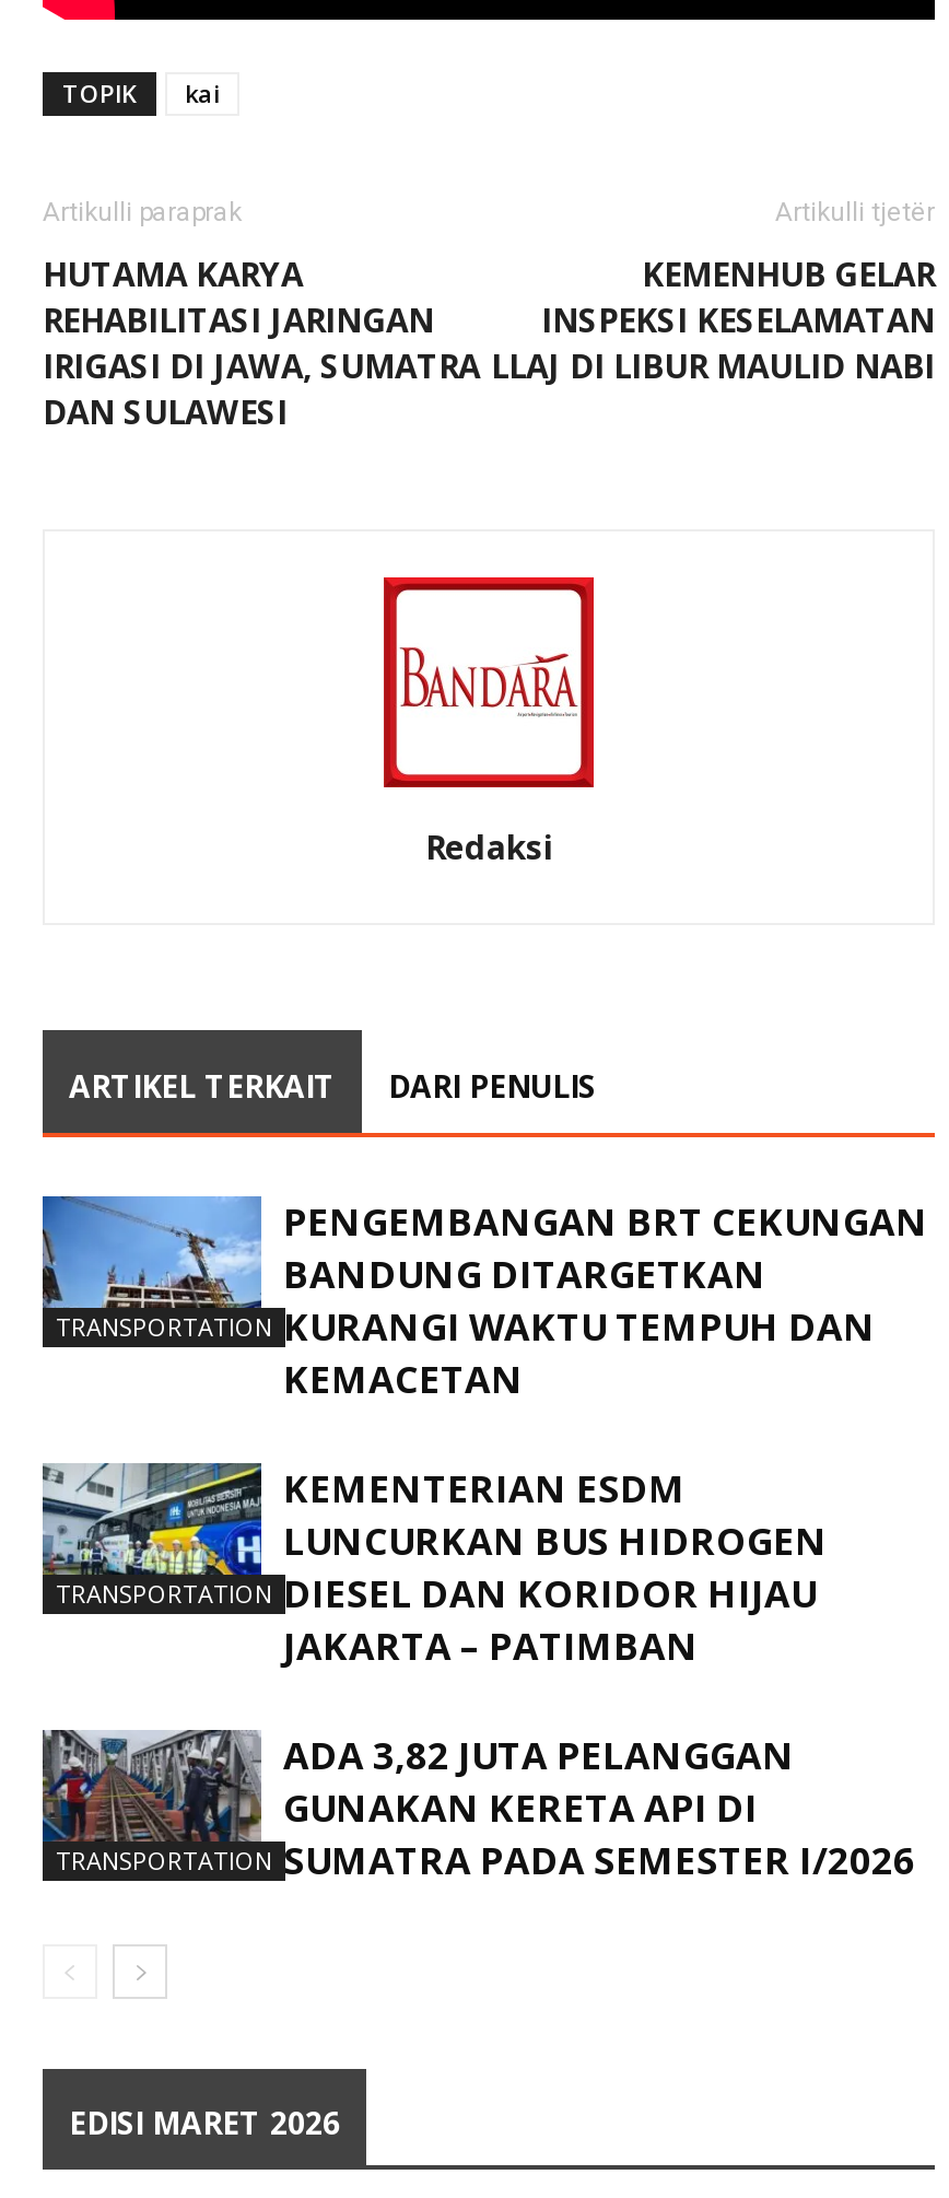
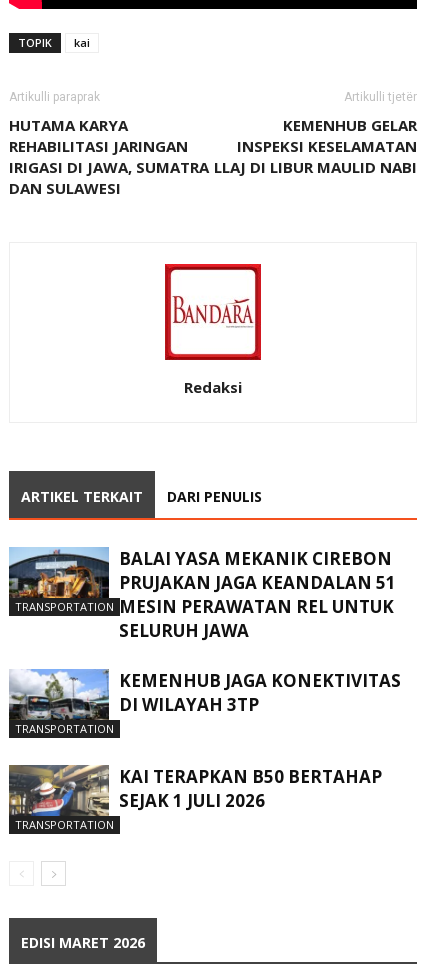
- [image]
- PENGEMBANGAN BRT CEKUNGAN
- BANDUNG DITARGETKAN
- KURANGI WAKTU TEMPUH DAN
- KEMACETAN
+ [image]
+ BALAI YASA MEKANIK CIREBON
+ PRUJAKAN JAGA KEANDALAN 51
+ MESIN PERAWATAN REL UNTUK
+ SELURUH JAWA

- [image]
- KEMENTERIAN ESDM
- LUNCURKAN BUS HIDROGEN
- DIESEL DAN KORIDOR HIJAU
- JAKARTA – PATIMBAN
+ [image]
+ KEMENHUB JAGA KONEKTIVITAS
+ DI WILAYAH 3TP

- [image]
- ADA 3,82 JUTA PELANGGAN
- GUNAKAN KERETA API DI
- SUMATRA PADA SEMESTER I/2026
+ [image]
+ KAI TERAPKAN B50 BERTAHAP
+ SEJAK 1 JULI 2026
